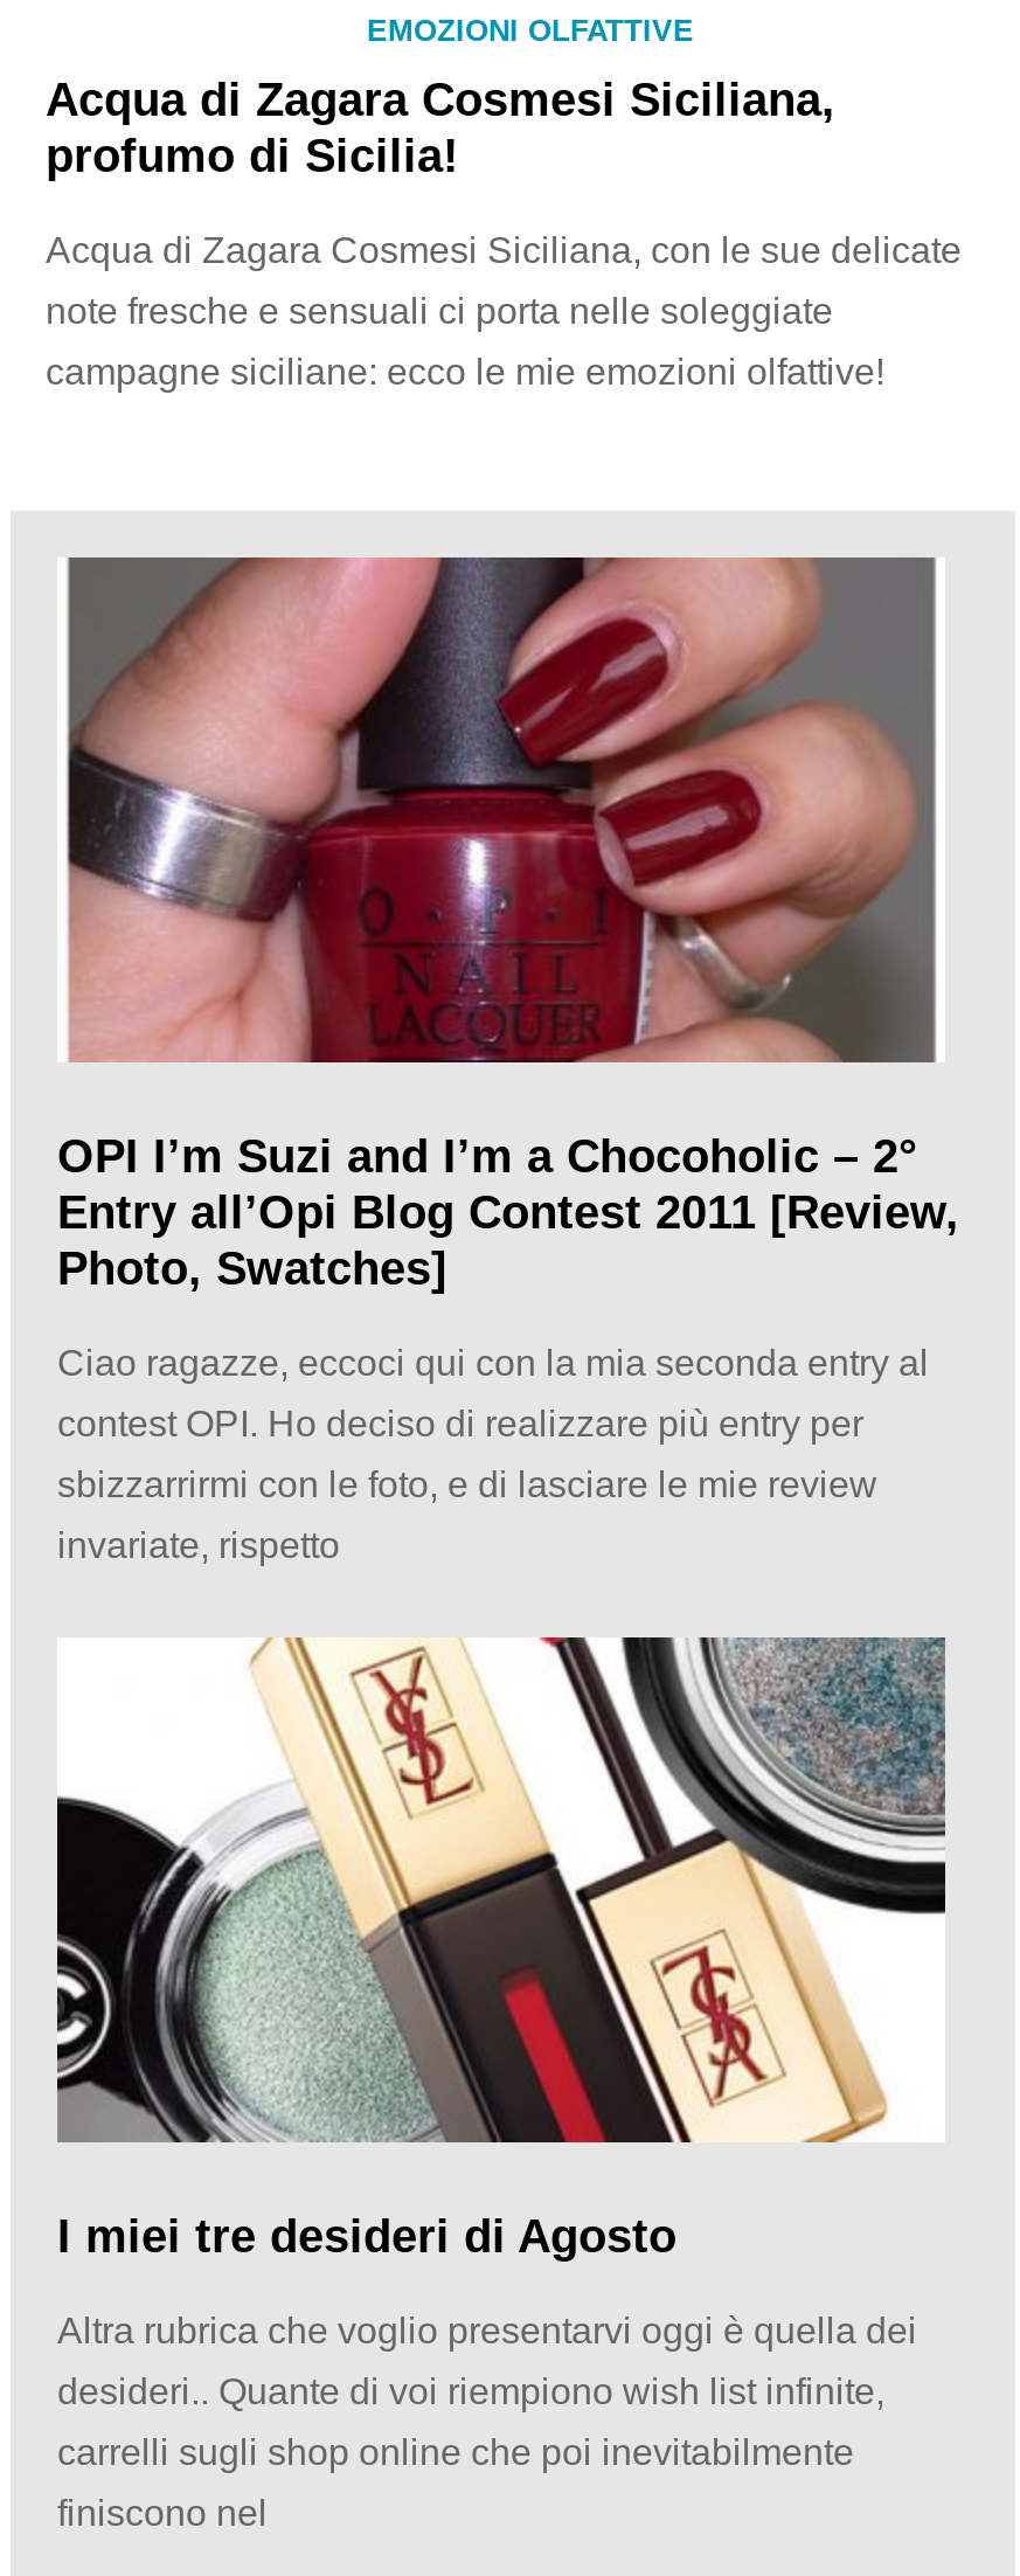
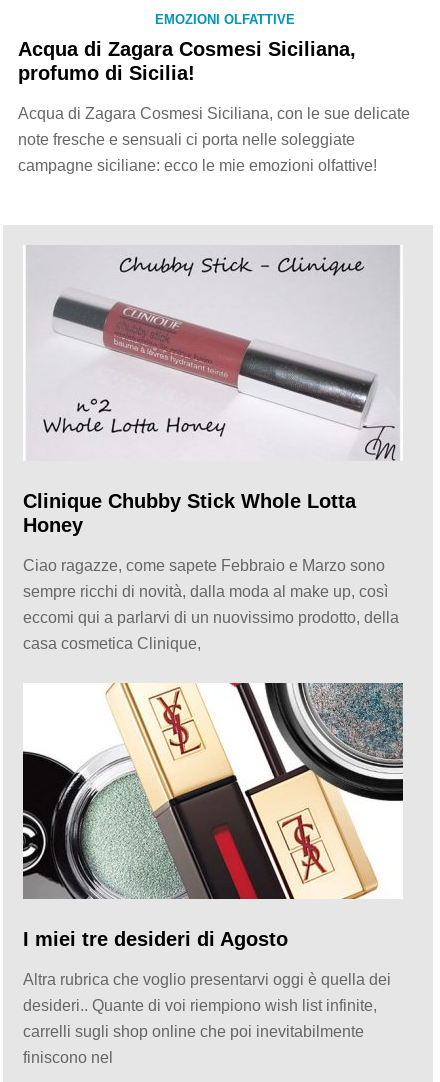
- [image]
- OPI I’m Suzi and I’m a Chocoholic – 2°
- Entry all’Opi Blog Contest 2011 [Review,
- Photo, Swatches]
+ [image]
+ Clinique Chubby Stick Whole Lotta
+ Honey

- Ciao ragazze, eccoci qui con la mia seconda entry al
+ Ciao ragazze, come sapete Febbraio e Marzo sono

- contest OPI. Ho deciso di realizzare più entry per
+ sempre ricchi di novità, dalla moda al make up, così

- sbizzarrirmi con le foto, e di lasciare le mie review
+ eccomi qui a parlarvi di un nuovissimo prodotto, della

- invariate, rispetto
+ casa cosmetica Clinique,
